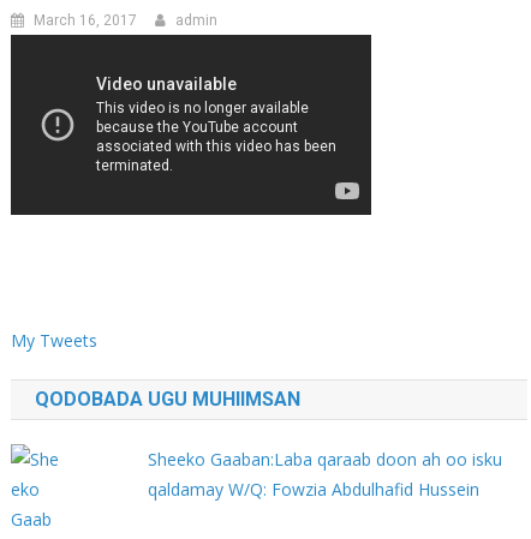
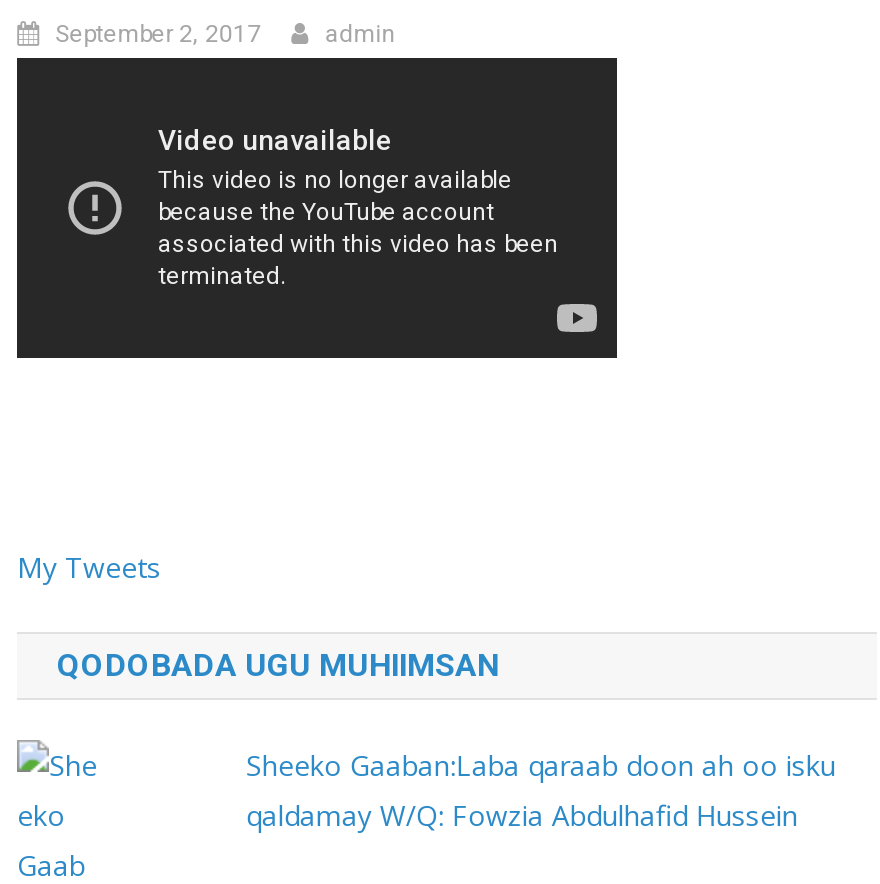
- March 16, 2017
+ September 2, 2017
